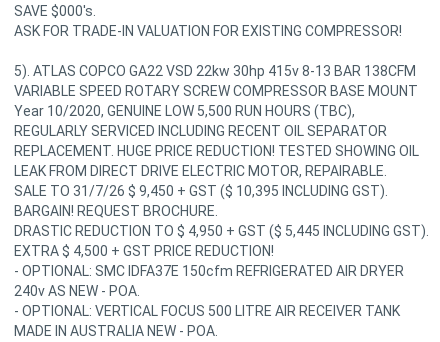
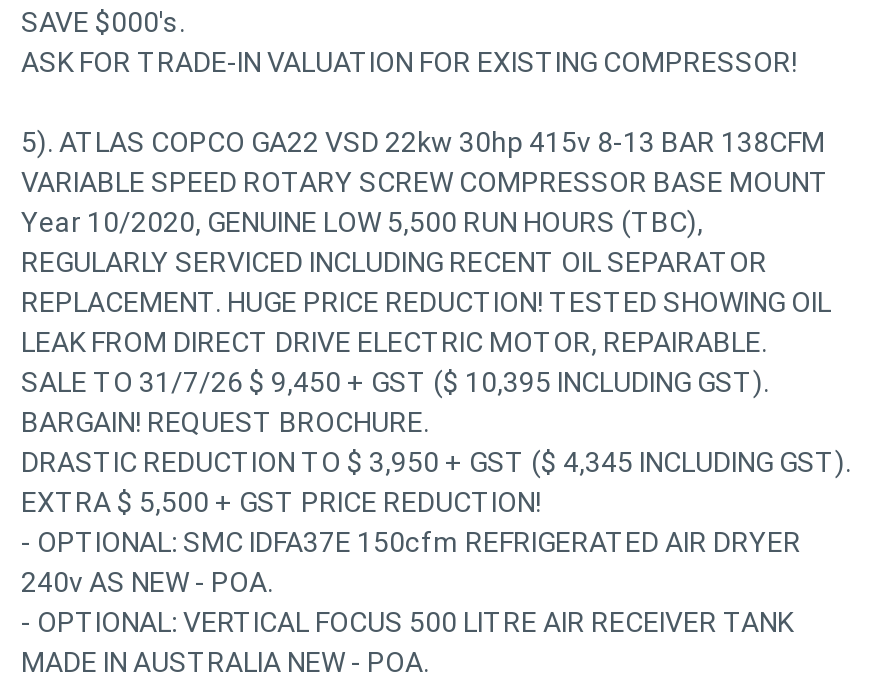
- DRASTIC REDUCTION TO $ 4,950 + GST ($ 5,445 INCLUDING GST).
+ DRASTIC REDUCTION TO $ 3,950 + GST ($ 4,345 INCLUDING GST).

- EXTRA $ 4,500 + GST PRICE REDUCTION!
+ EXTRA $ 5,500 + GST PRICE REDUCTION!
